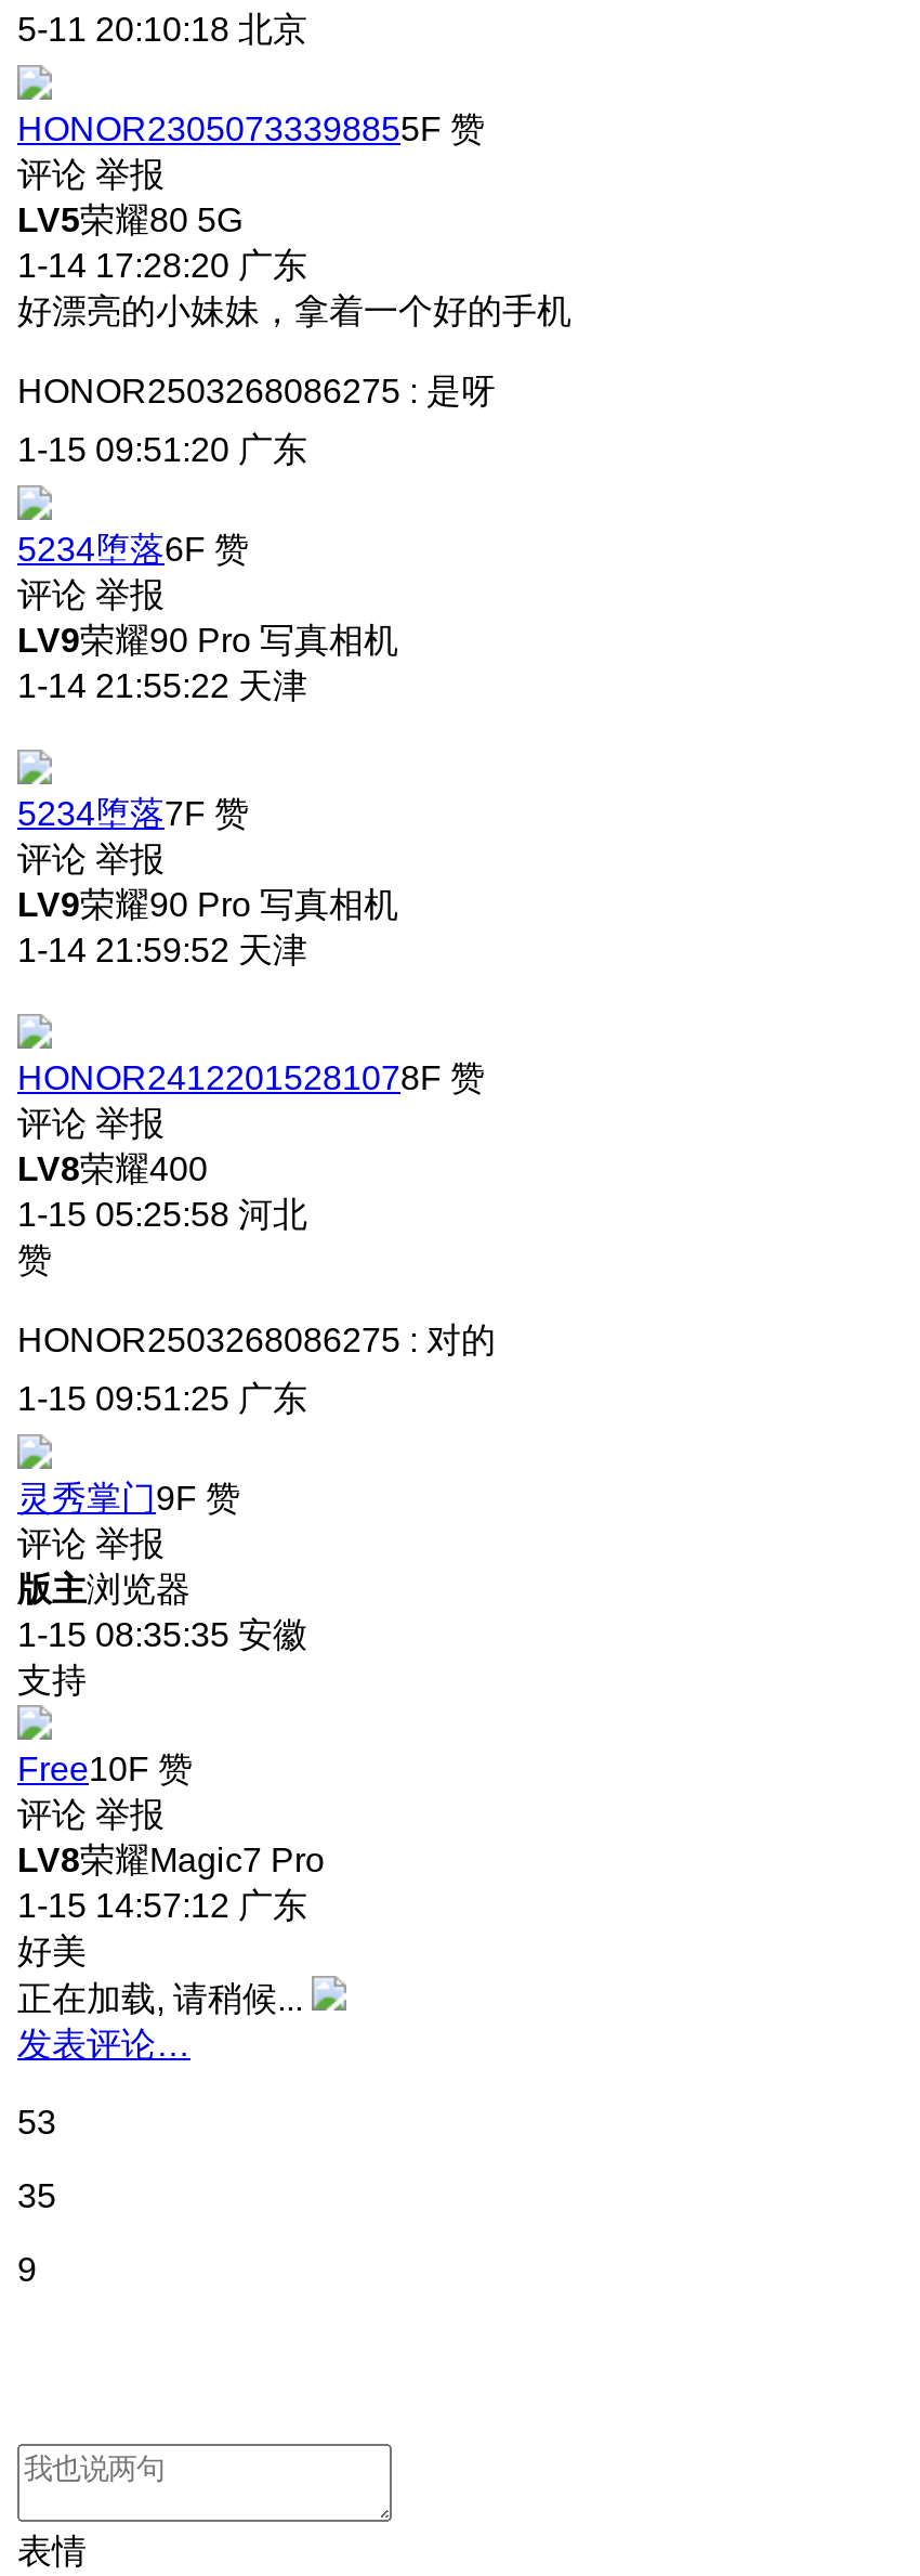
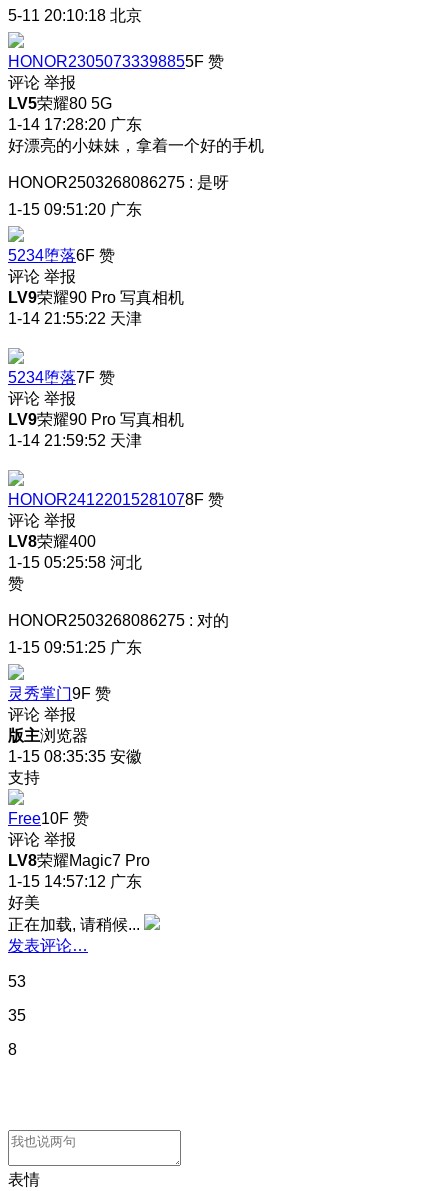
- 9
+ 8
